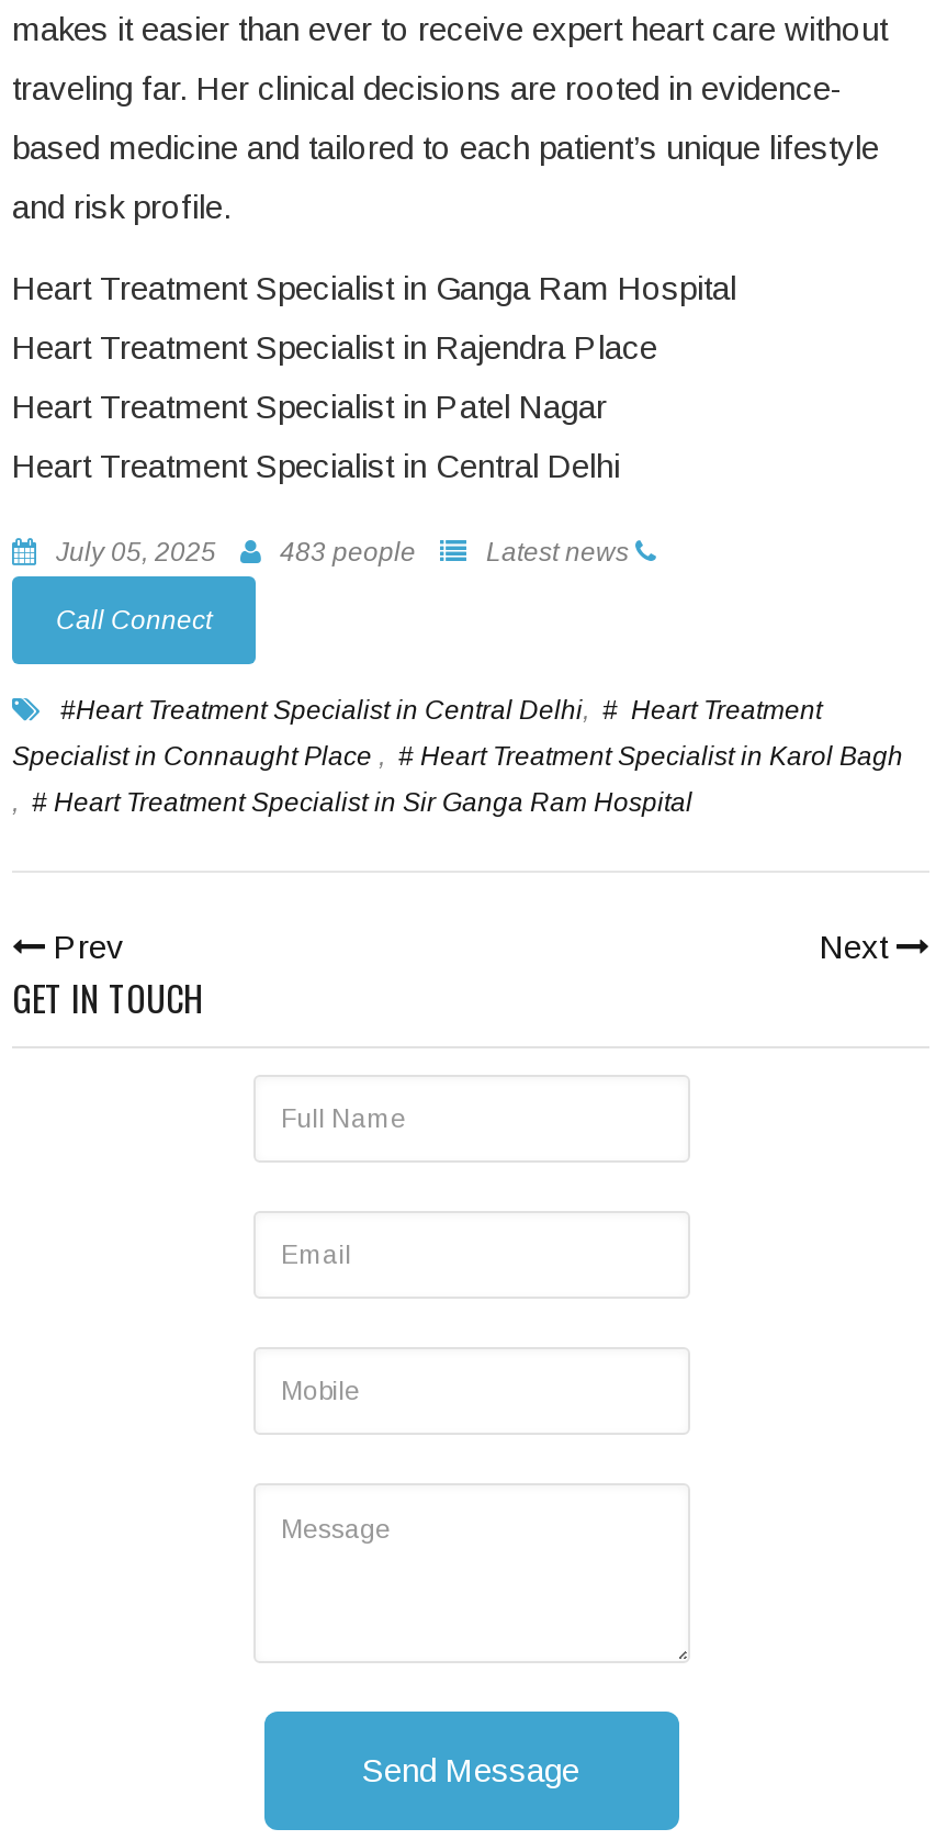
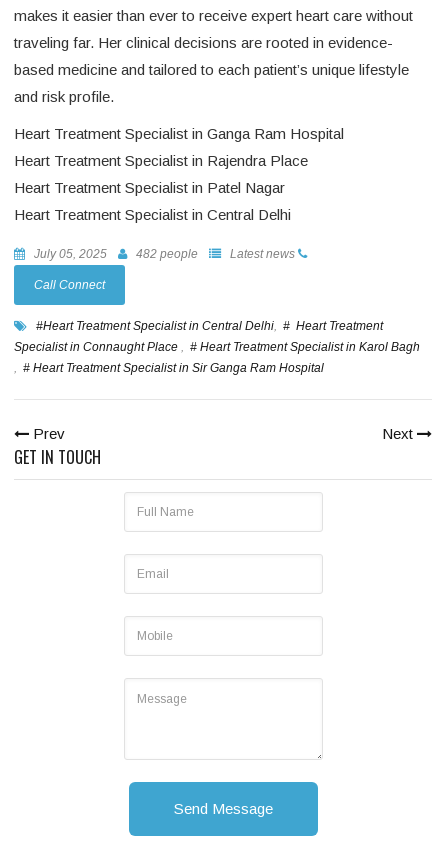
- July 05, 2025 483 people
+ July 05, 2025 482 people
